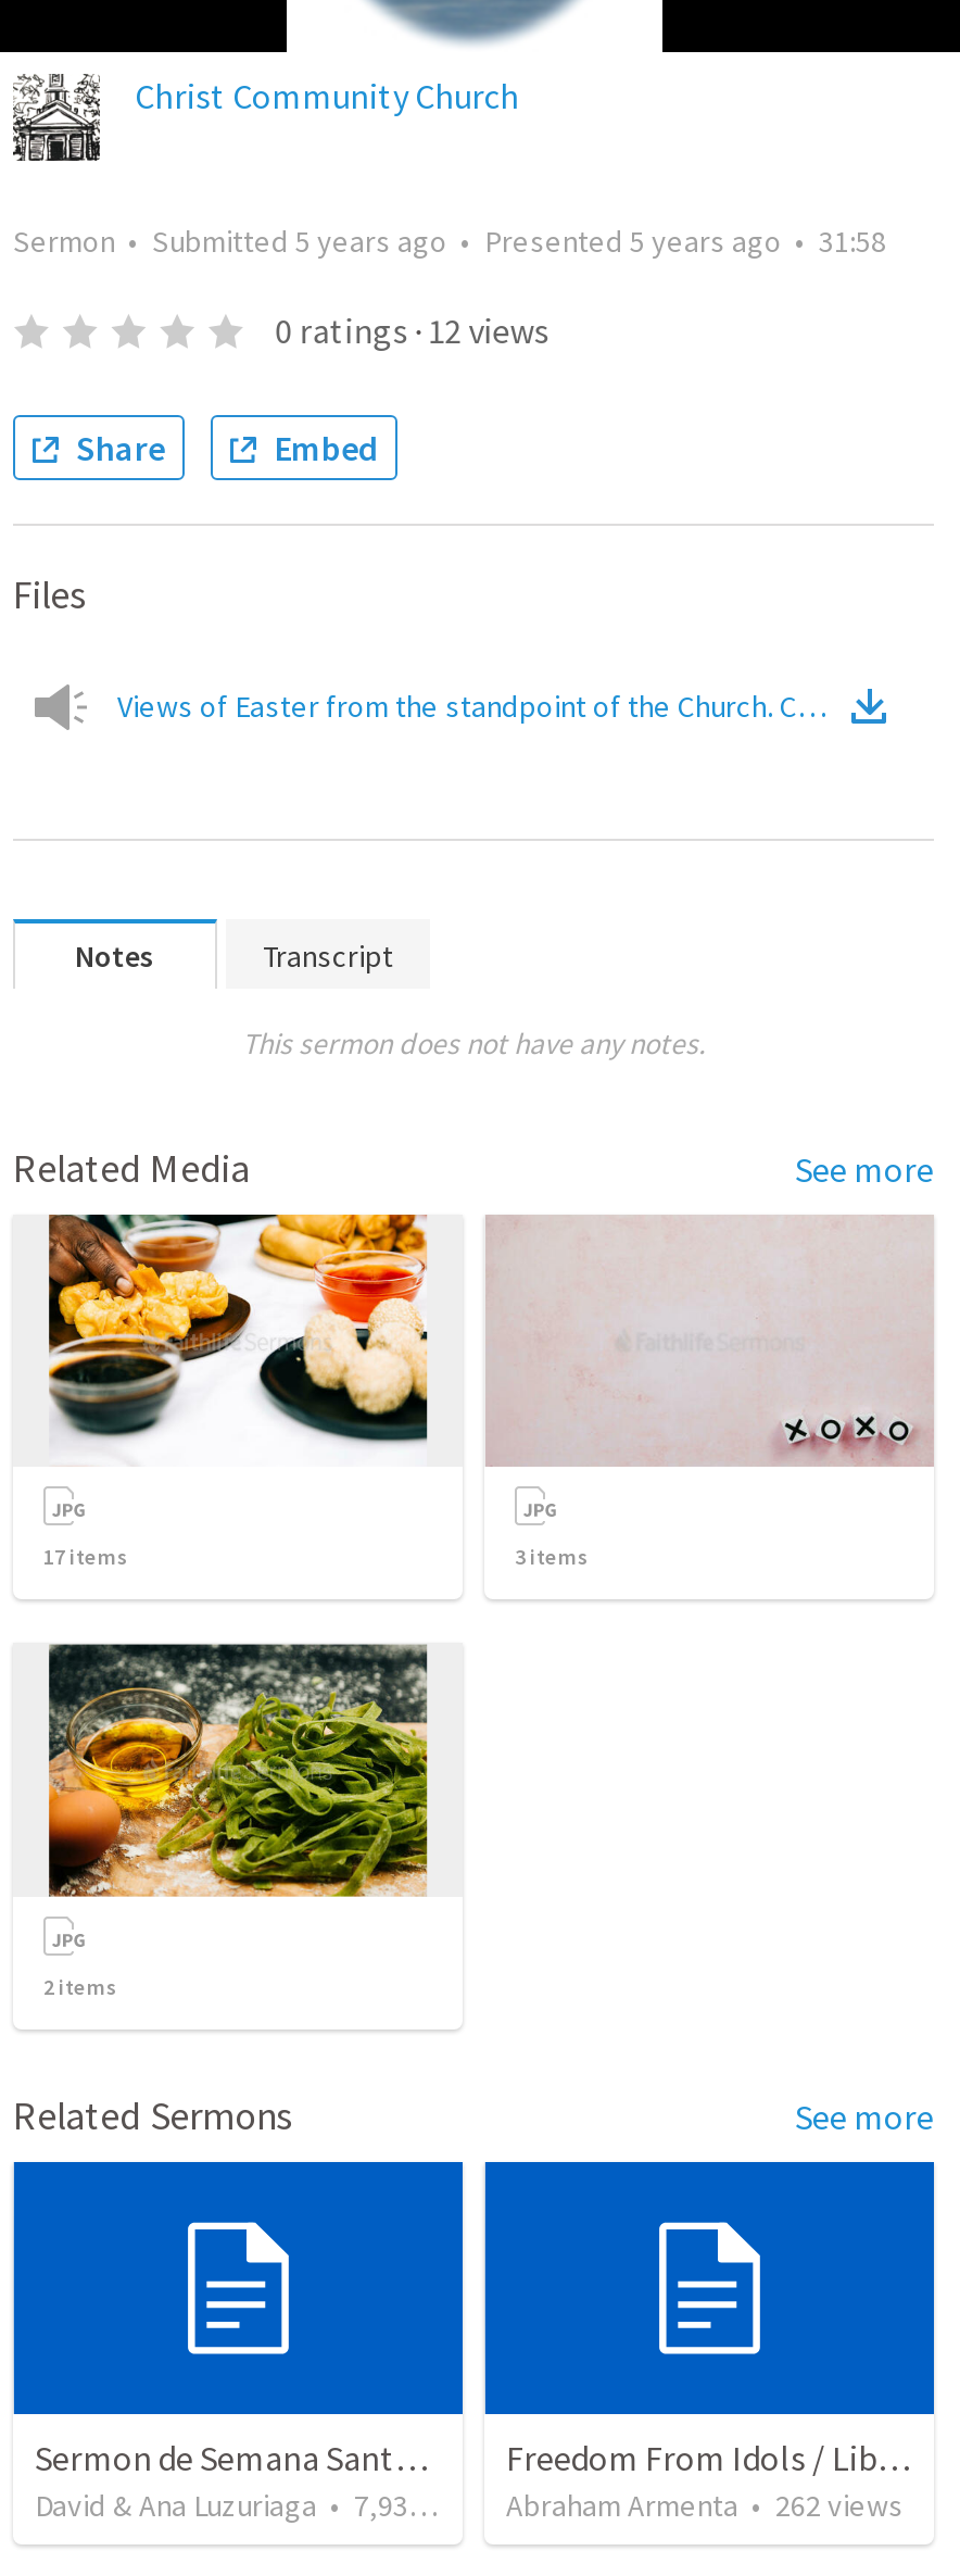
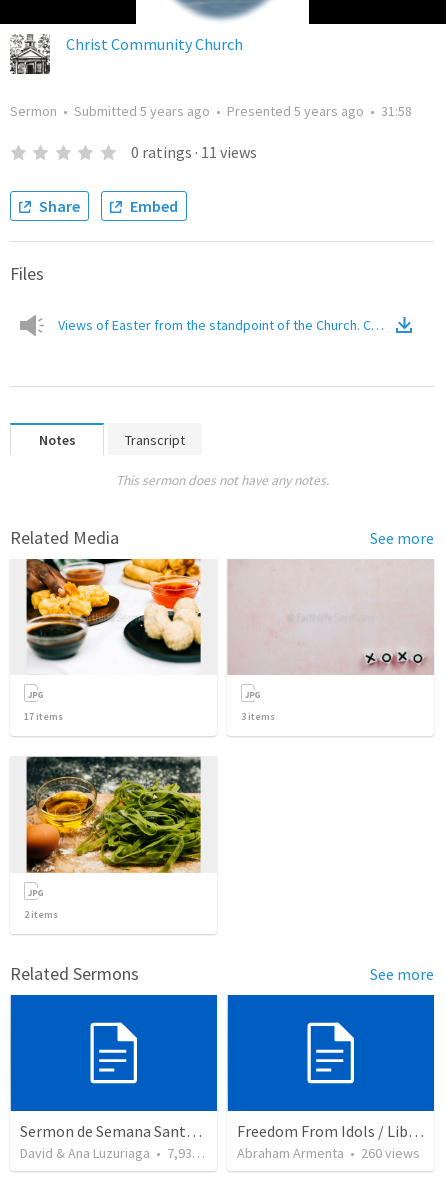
- 0 ratings · 12 views
+ 0 ratings · 11 views

- Abraham Armenta • 262 views
+ Abraham Armenta • 260 views
